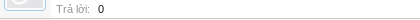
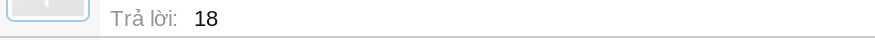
- Trả lời: 0
+ Trả lời: 18
